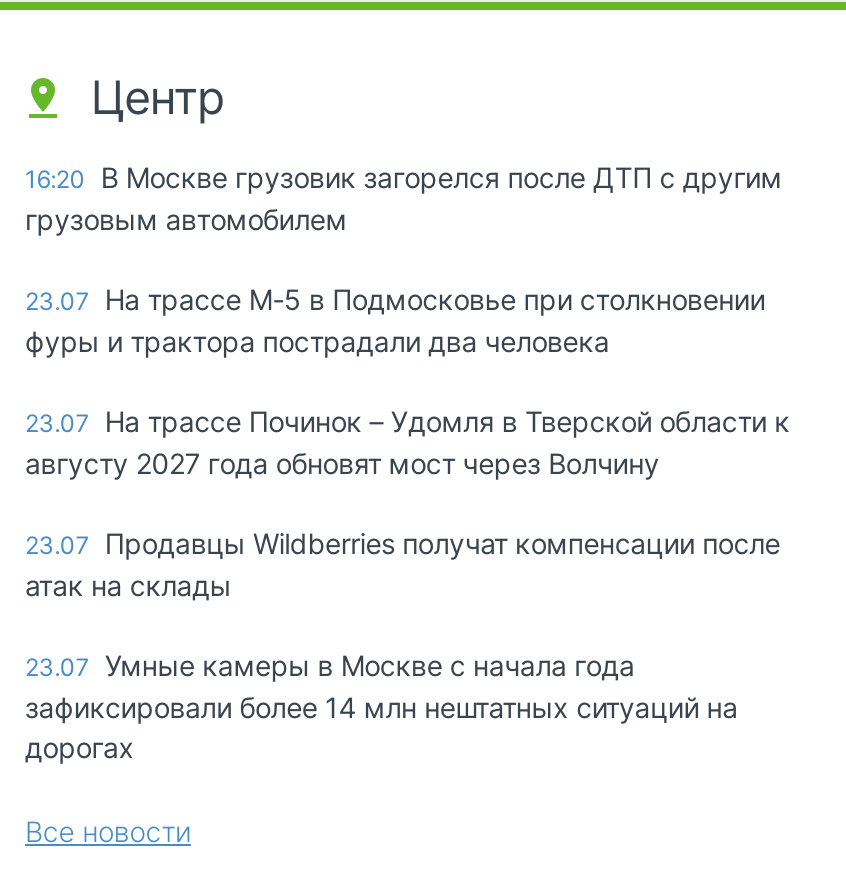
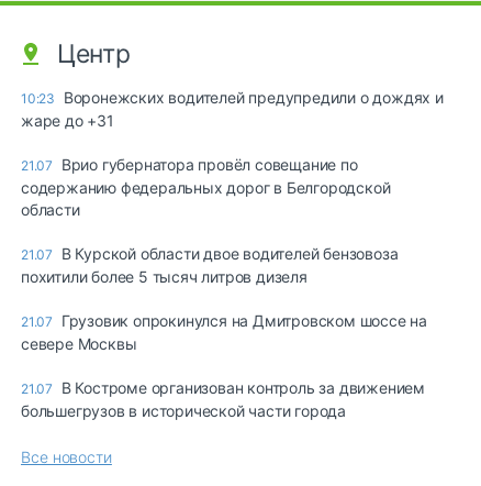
- 16:20 В Москве грузовик загорелся после ДТП с другим
- грузовым автомобилем
+ 10:23 Воронежских водителей предупредили о дождях и
+ жаре до +31

- 23.07 На трассе М-5 в Подмосковье при столкновении
- фуры и трактора пострадали два человека
+ 21.07 Врио губернатора провёл совещание по
+ содержанию федеральных дорог в Белгородской
+ области

- 23.07 На трассе Починок – Удомля в Тверской области к
- августу 2027 года обновят мост через Волчину
+ 21.07 В Курской области двое водителей бензовоза
+ похитили более 5 тысяч литров дизеля

- 23.07 Продавцы Wildberries получат компенсации после
- атак на склады
+ 21.07 Грузовик опрокинулся на Дмитровском шоссе на
+ севере Москвы

- 23.07 Умные камеры в Москве с начала года
- зафиксировали более 14 млн нештатных ситуаций на
- дорогах
+ 21.07 В Костроме организован контроль за движением
+ большегрузов в исторической части города
